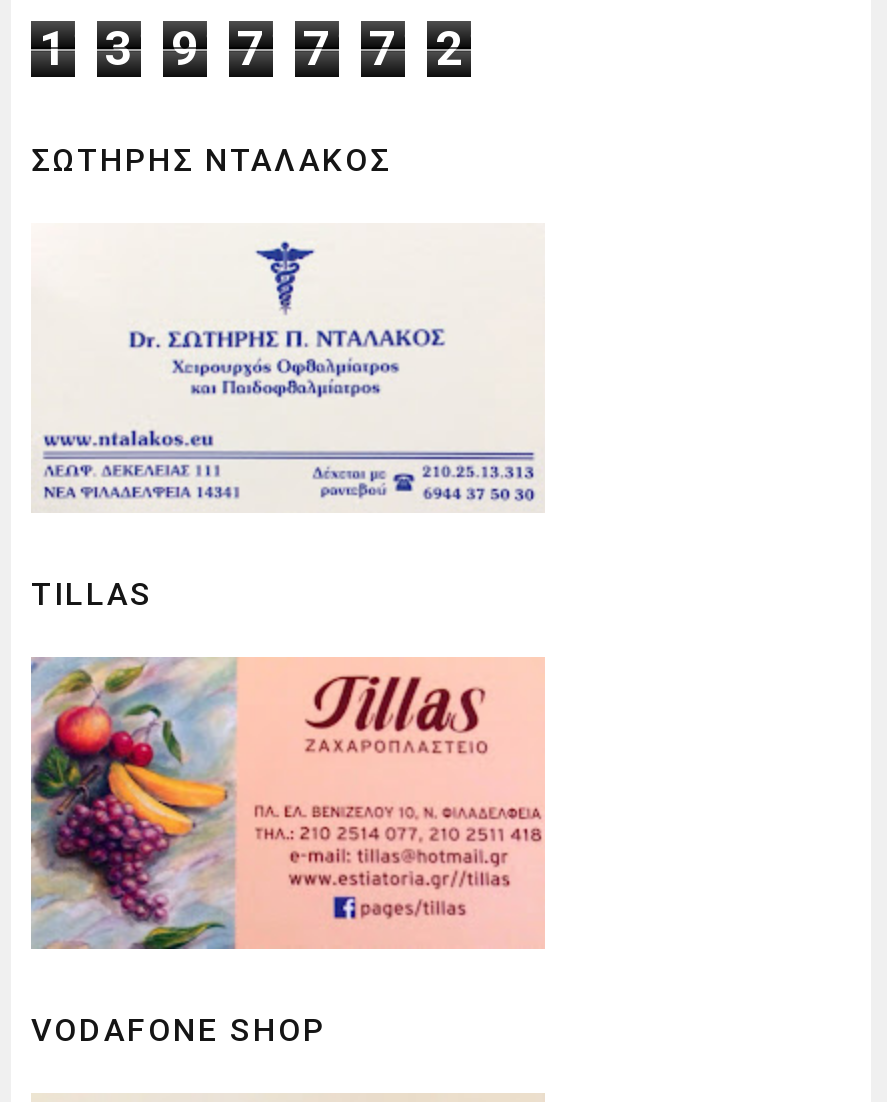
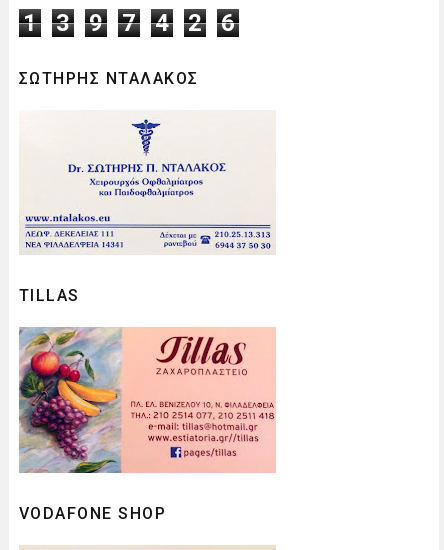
- 7
- 7
+ 4

+ 6
